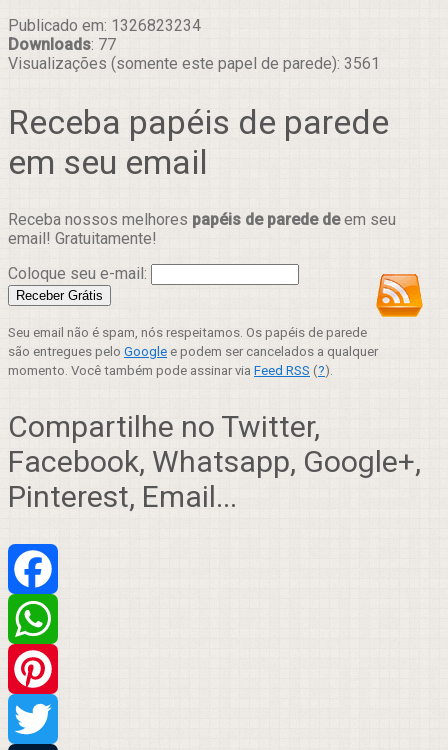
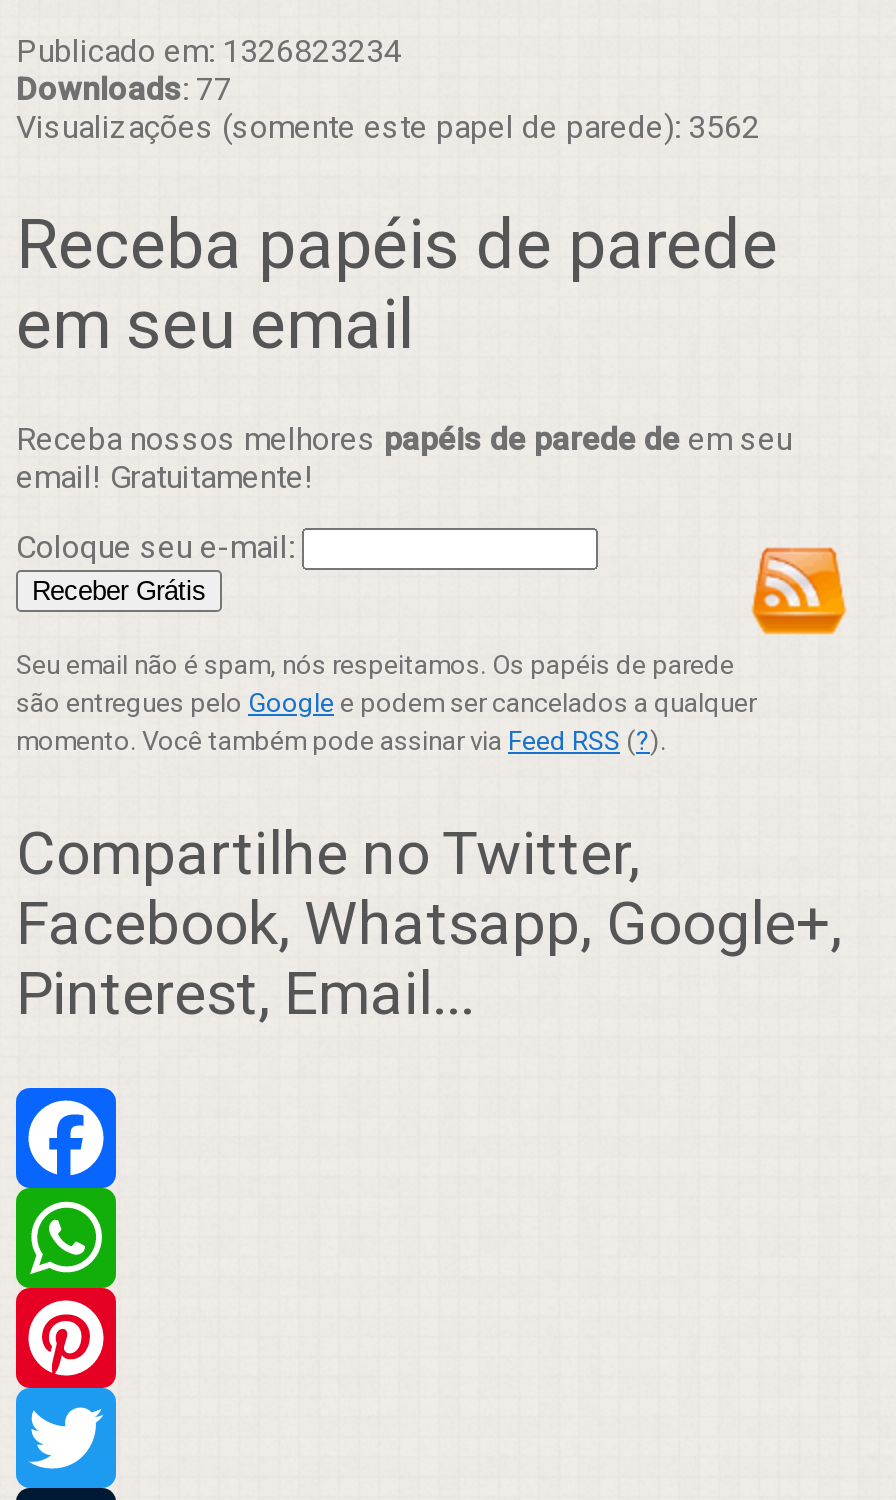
- Visualizações (somente este papel de parede): 3561
+ Visualizações (somente este papel de parede): 3562
